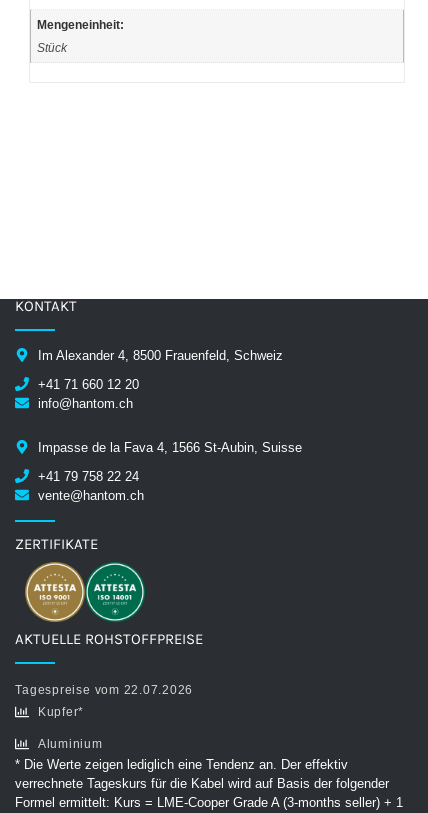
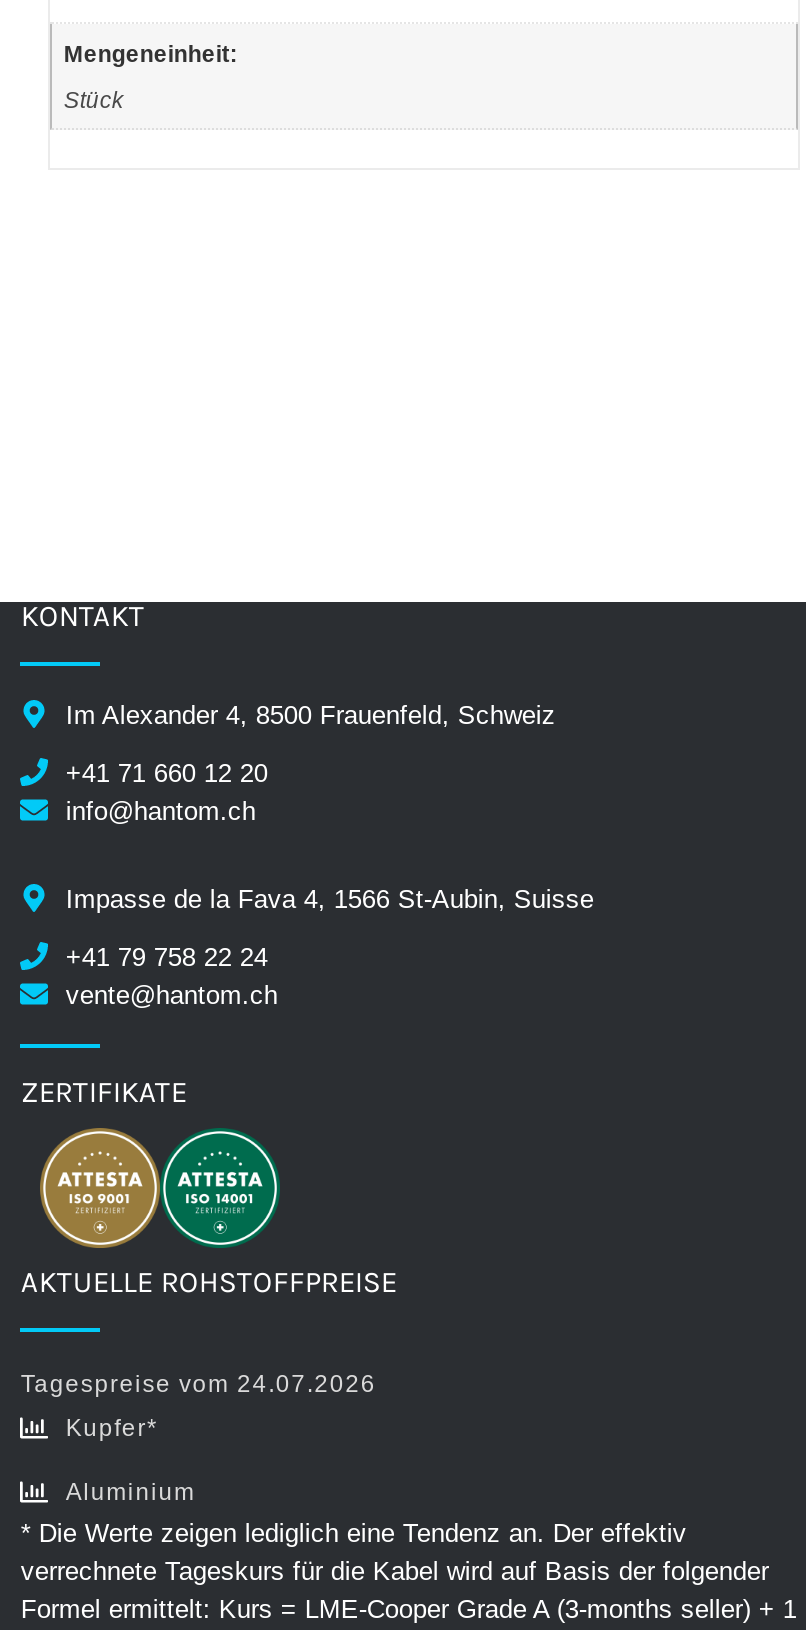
- Tagespreise vom 22.07.2026
+ Tagespreise vom 24.07.2026
